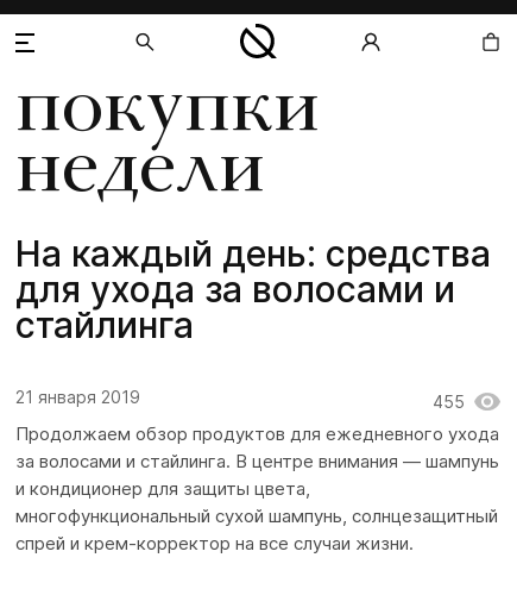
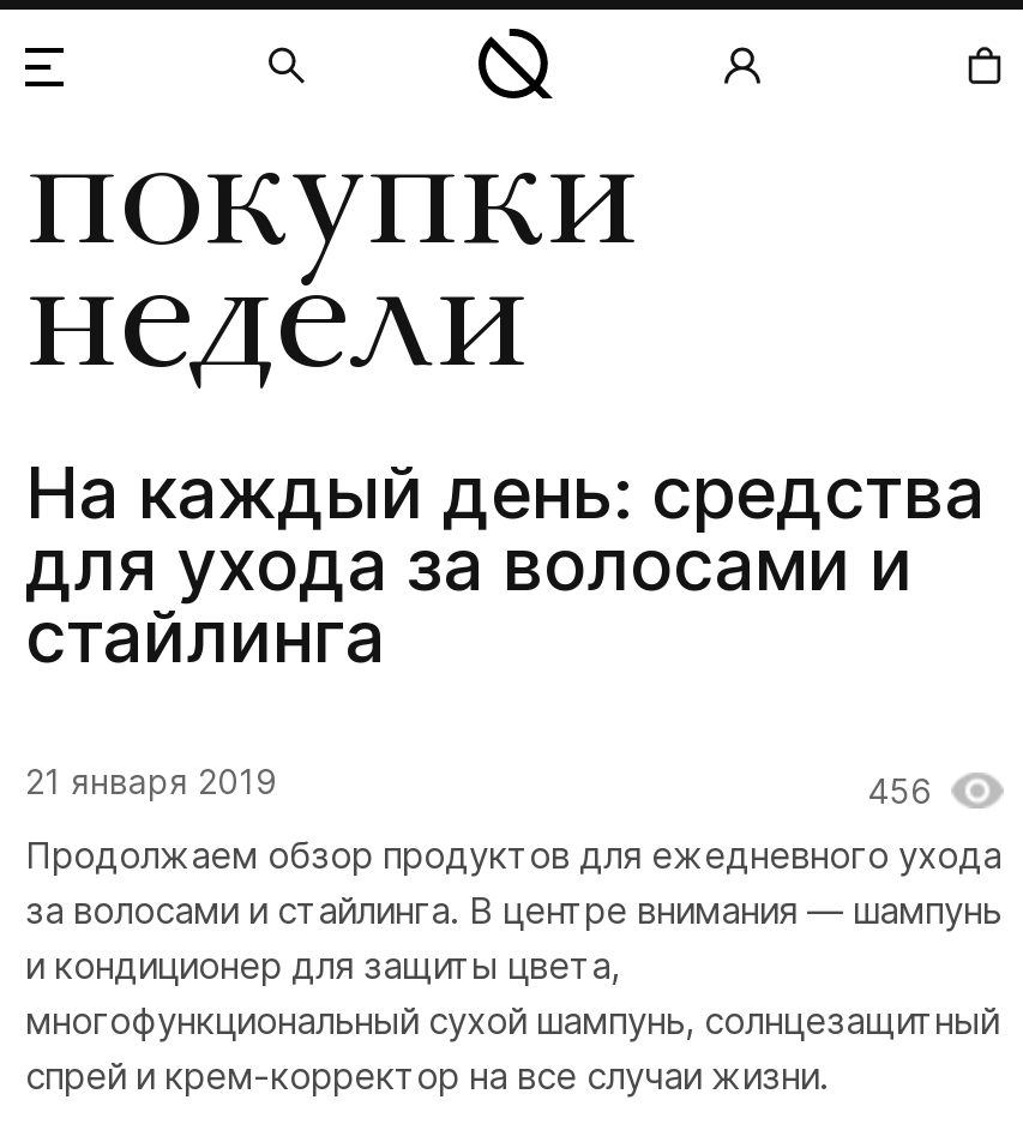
- 455
+ 456
